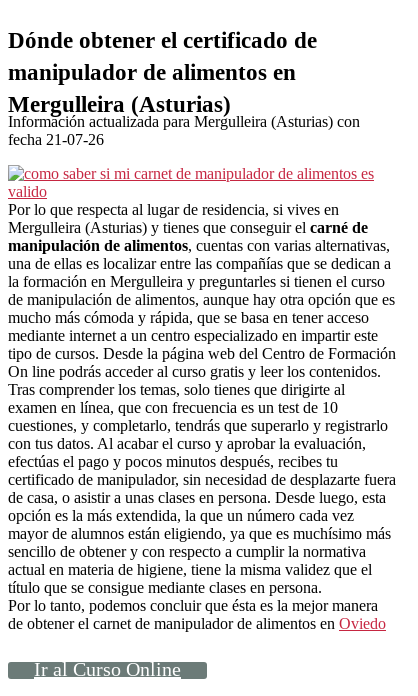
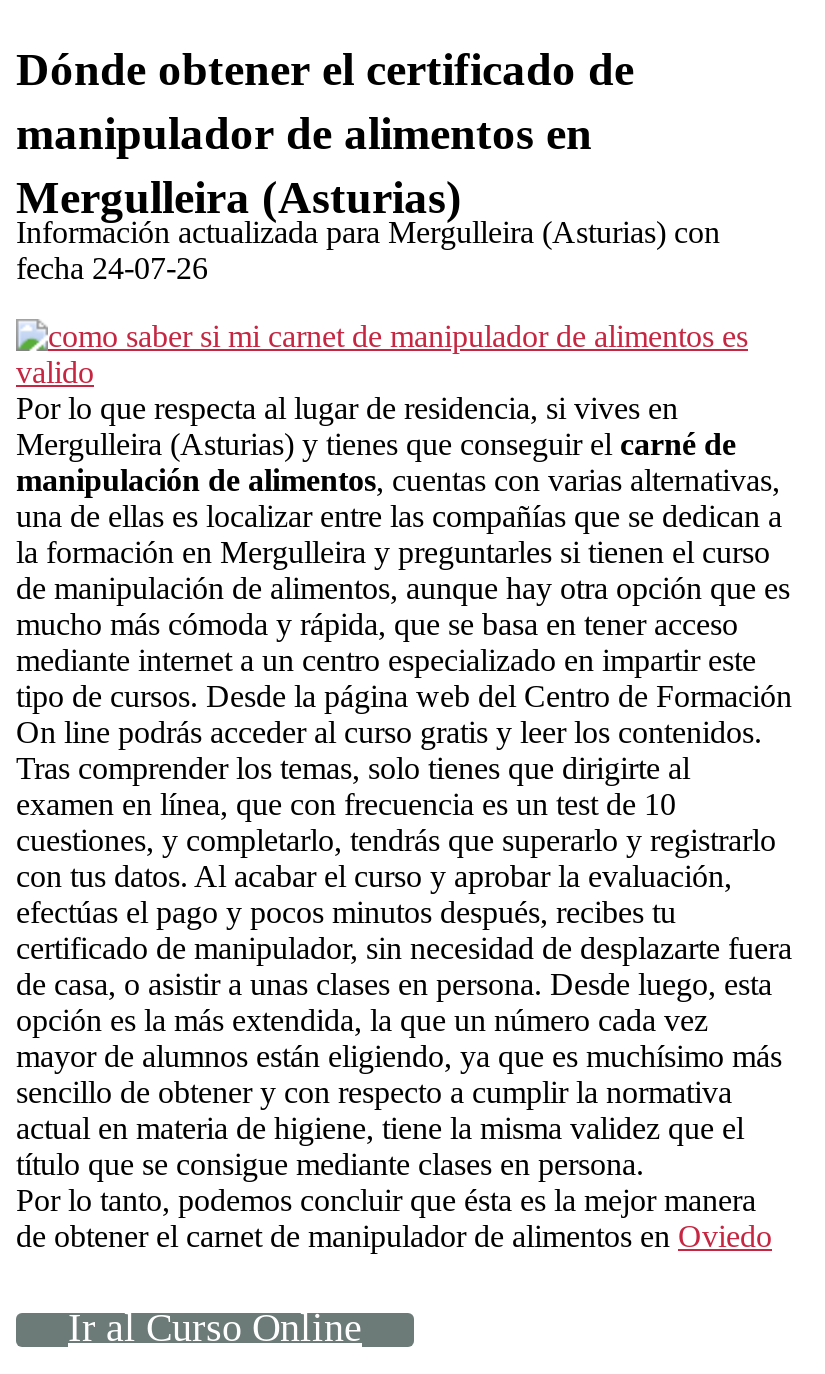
- fecha 21-07-26
+ fecha 24-07-26
